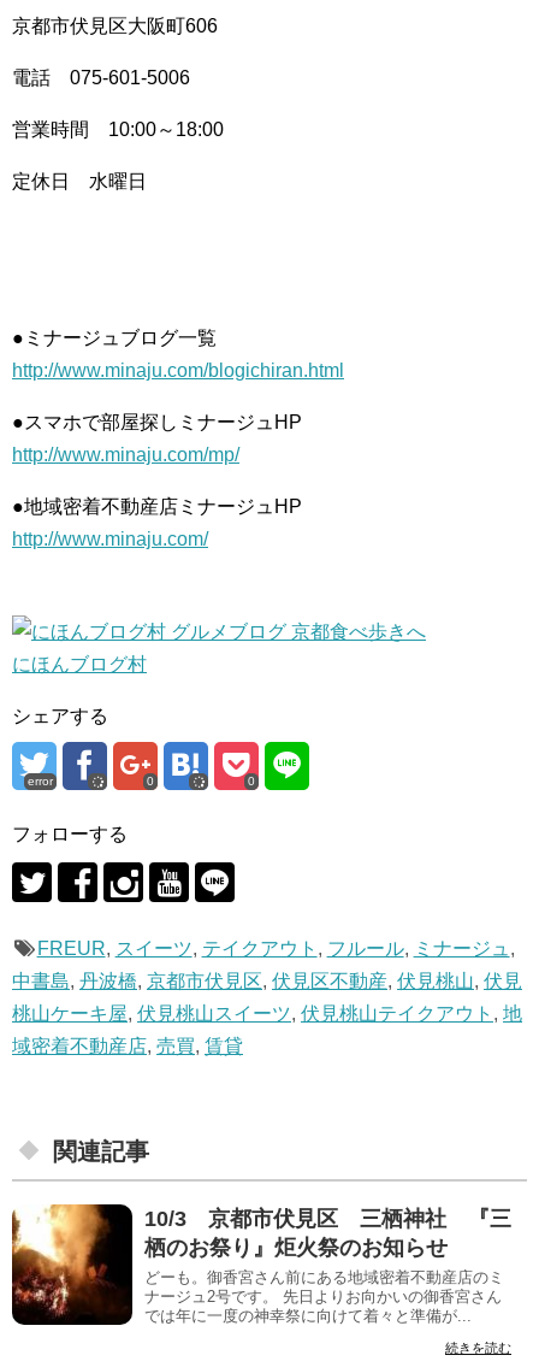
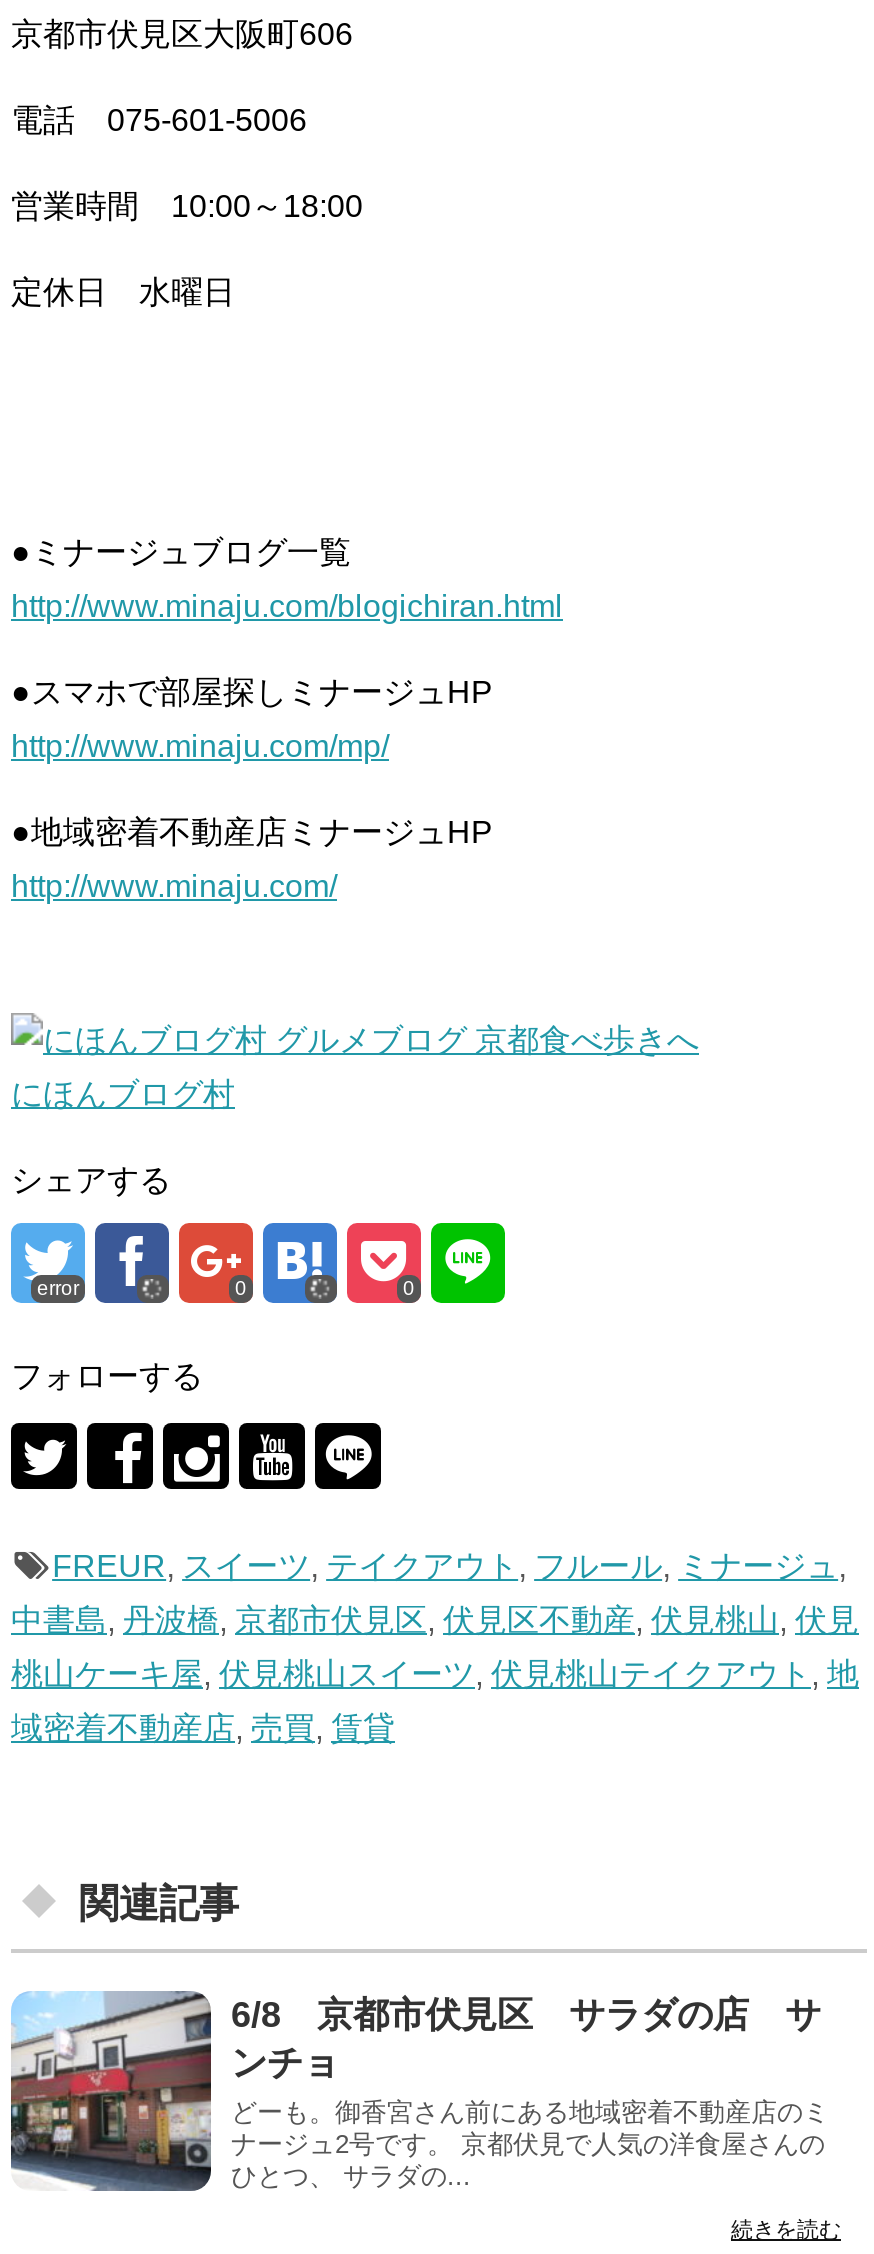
- [image]
- 10/3 京都市伏見区 三栖神社 『三
- 栖のお祭り』炬火祭のお知らせ
+ [image]
+ 6/8 京都市伏見区 サラダの店 サ
+ ンチョ

- ナージュ2号です。 先日よりお向かいの御香宮さん
- では年に一度の神幸祭に向けて着々と準備が...
+ ナージュ2号です。 京都伏見で人気の洋食屋さんの
+ ひとつ、 サラダの...
